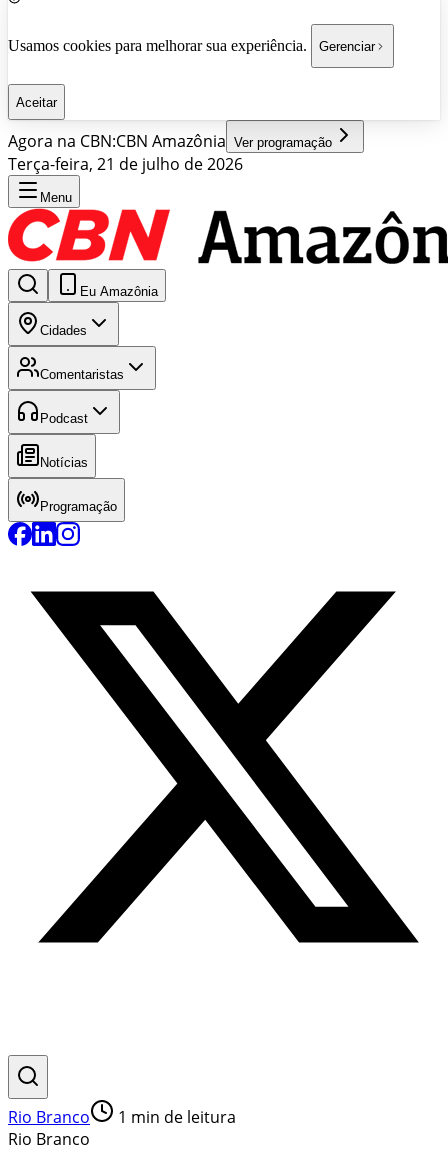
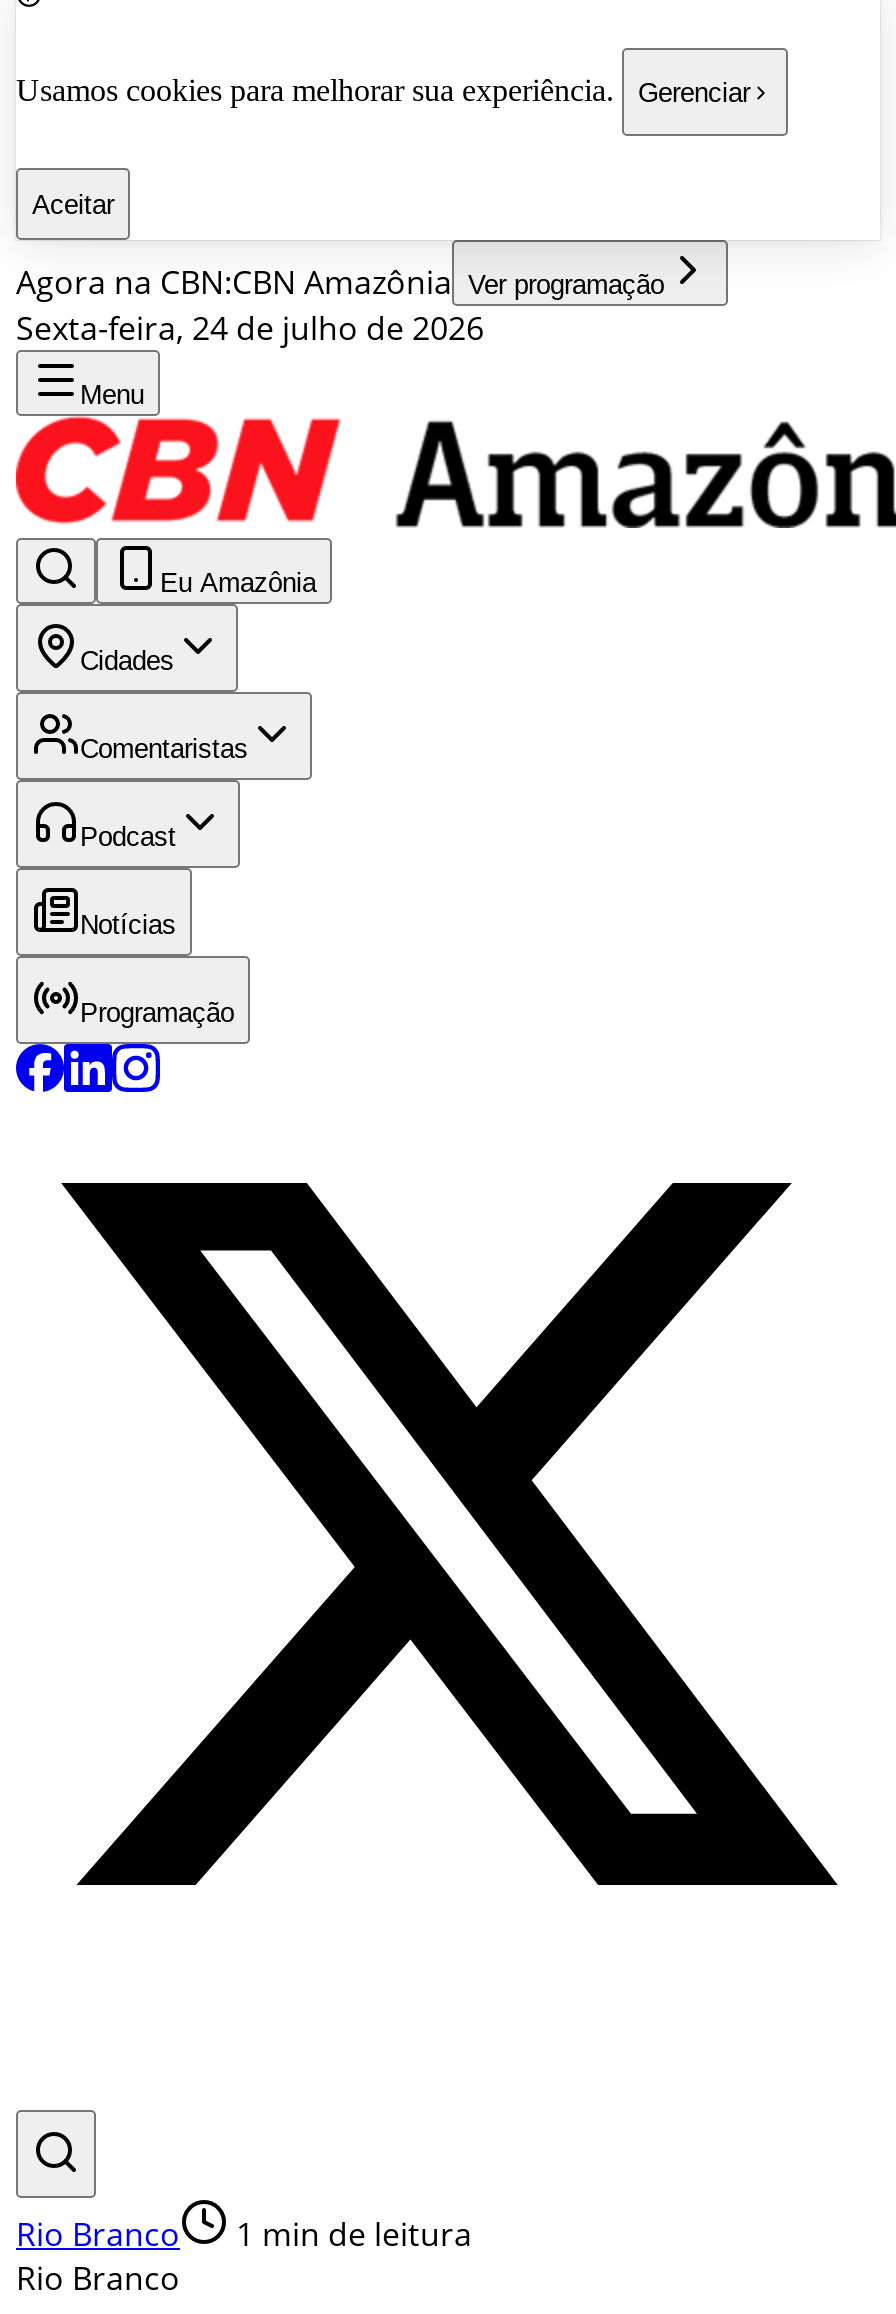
- Terça-feira, 21 de julho de 2026
+ Sexta-feira, 24 de julho de 2026
